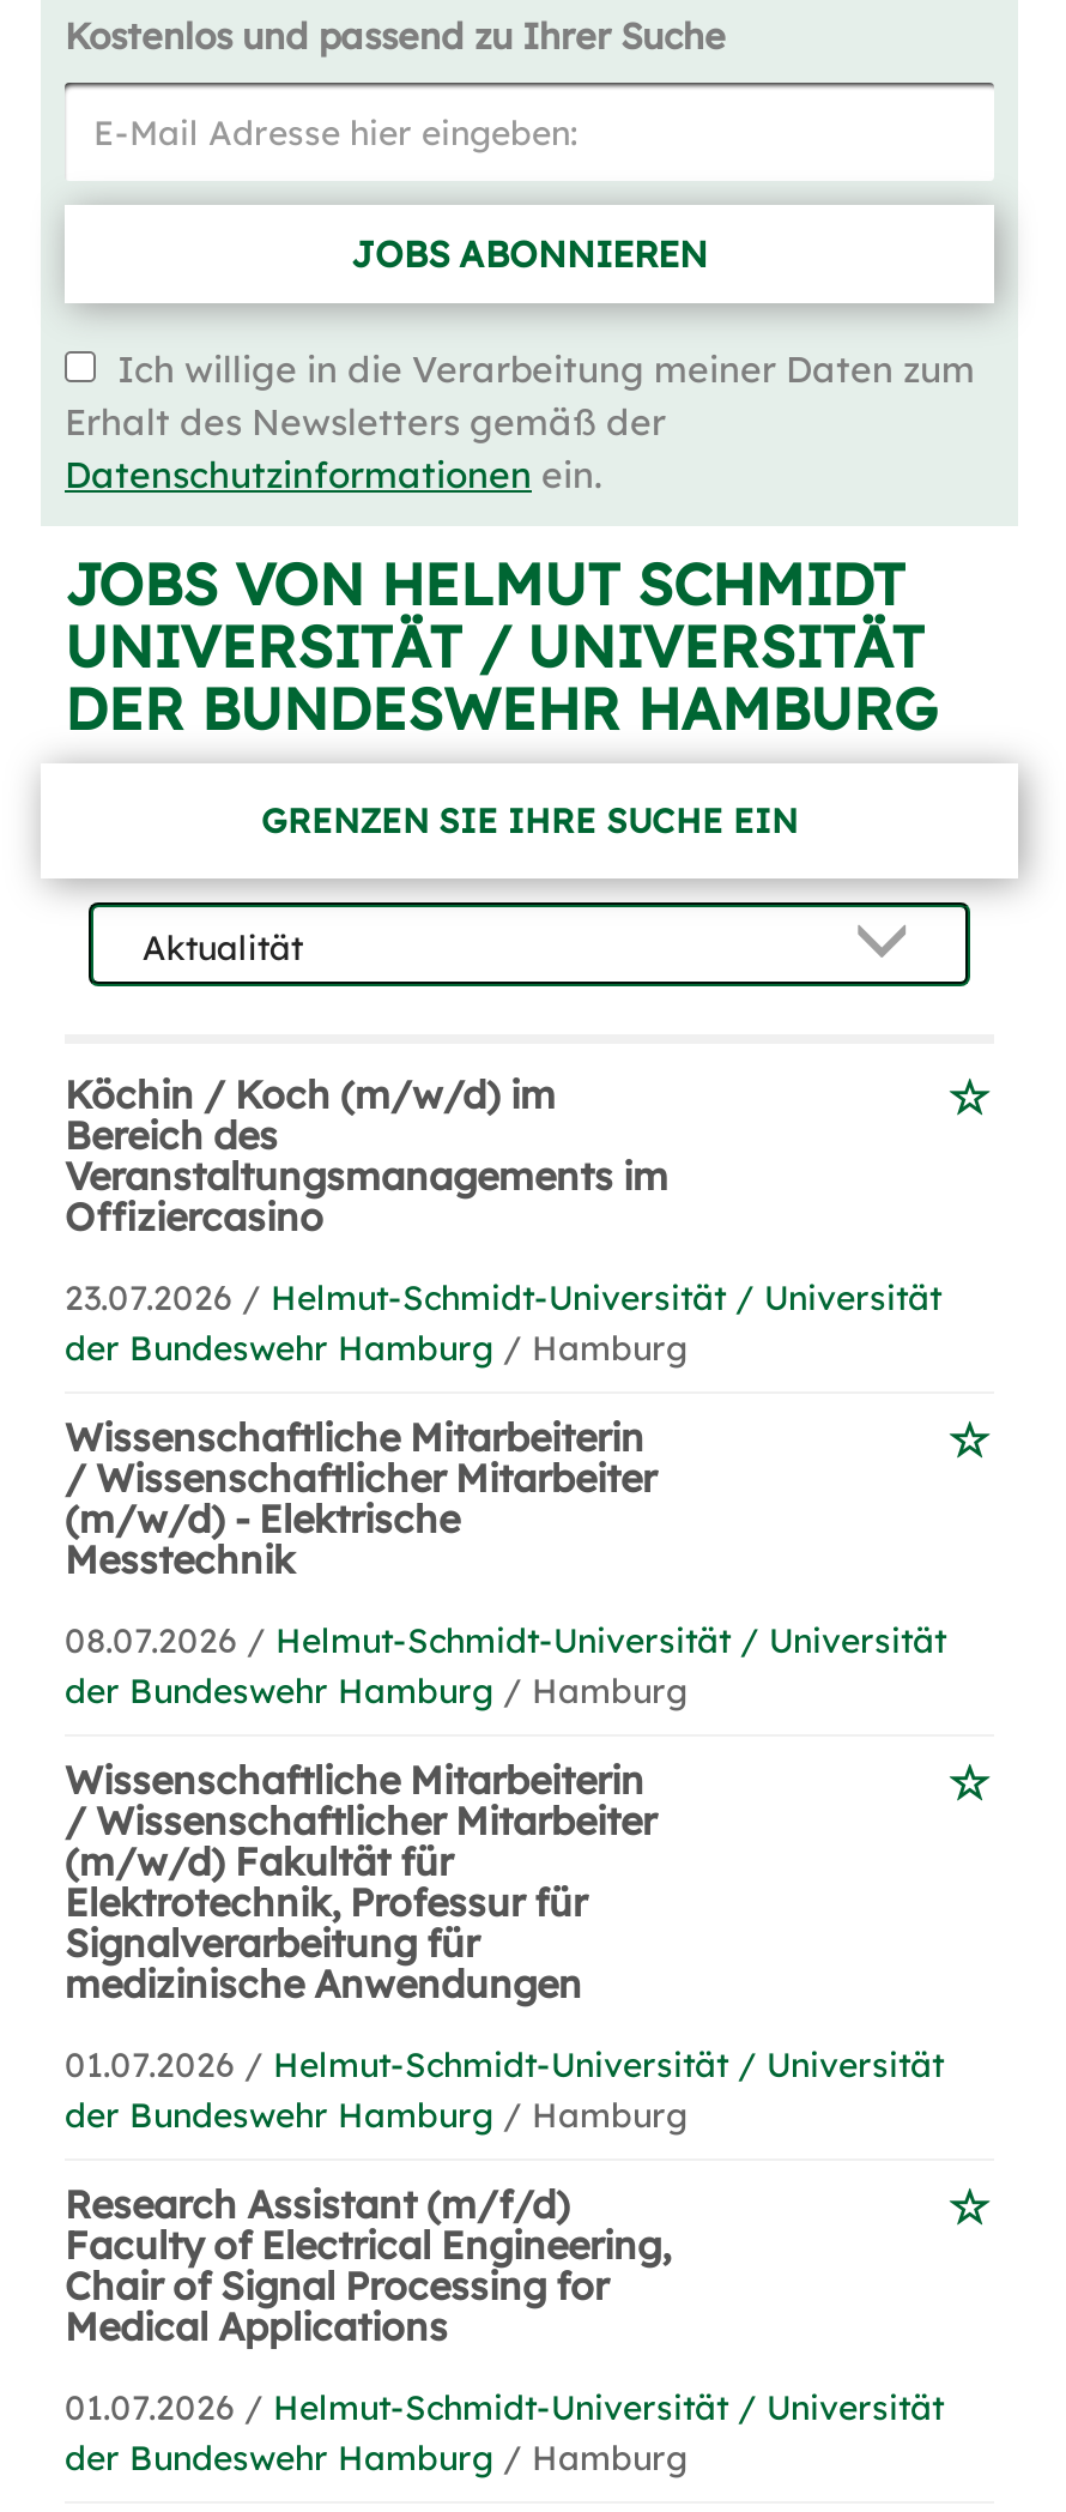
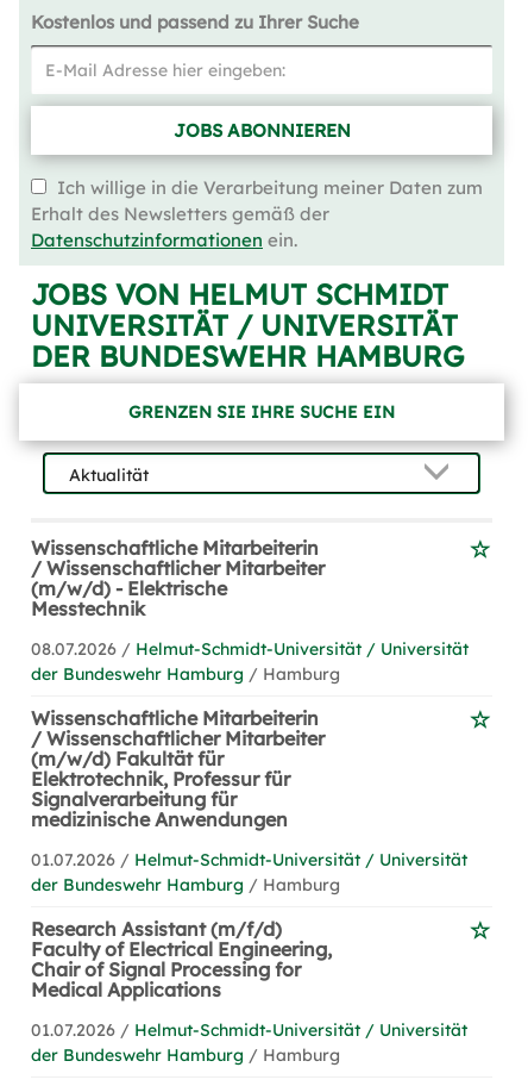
- Köchin / Koch (m/w/d) im
- Bereich des
- Veranstaltungsmanagements im
- Offiziercasino
- 23.07.2026 / Helmut-Schmidt-Universität / Universität
- der Bundeswehr Hamburg / Hamburg
